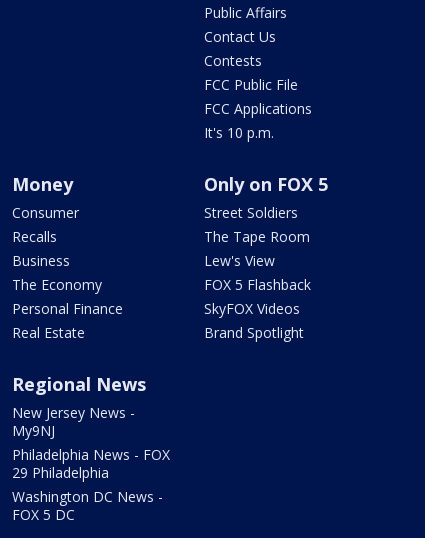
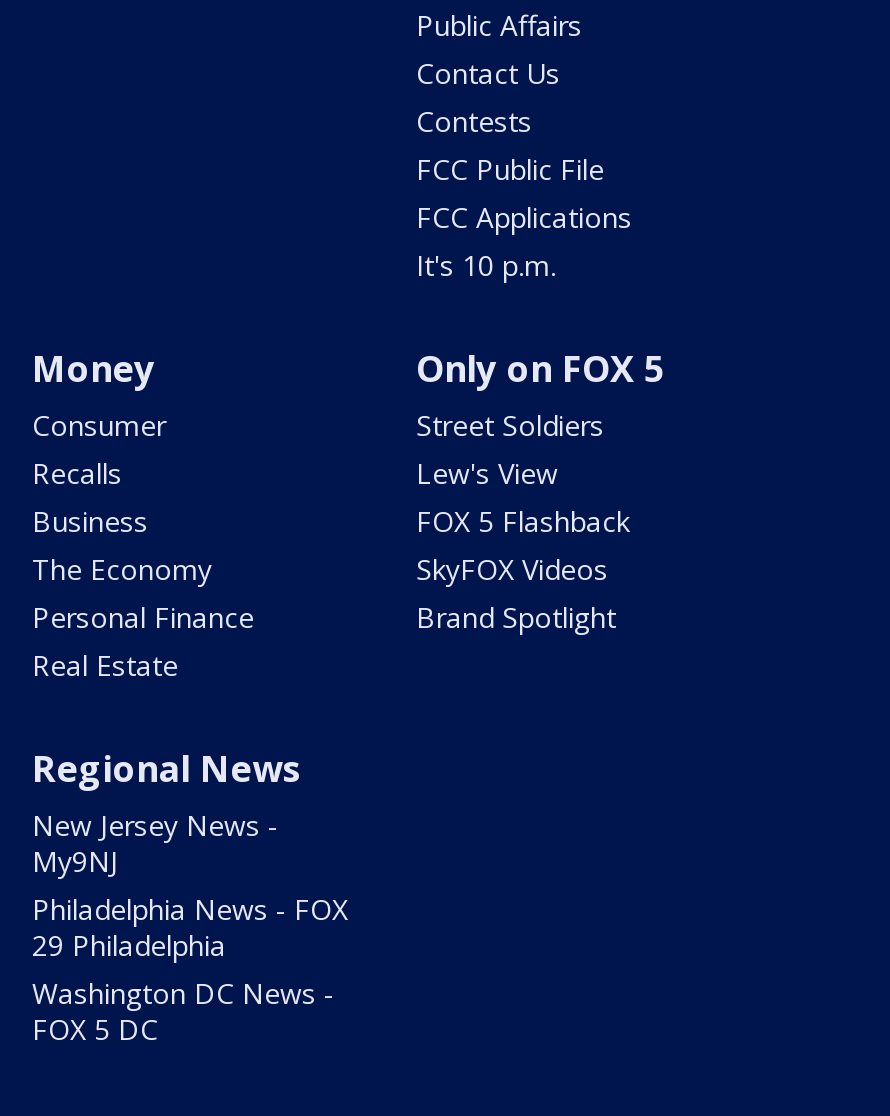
- The Tape Room

moved up: Lew's View | FOX 5 Flashback | SkyFOX Videos | Brand Spotlight
